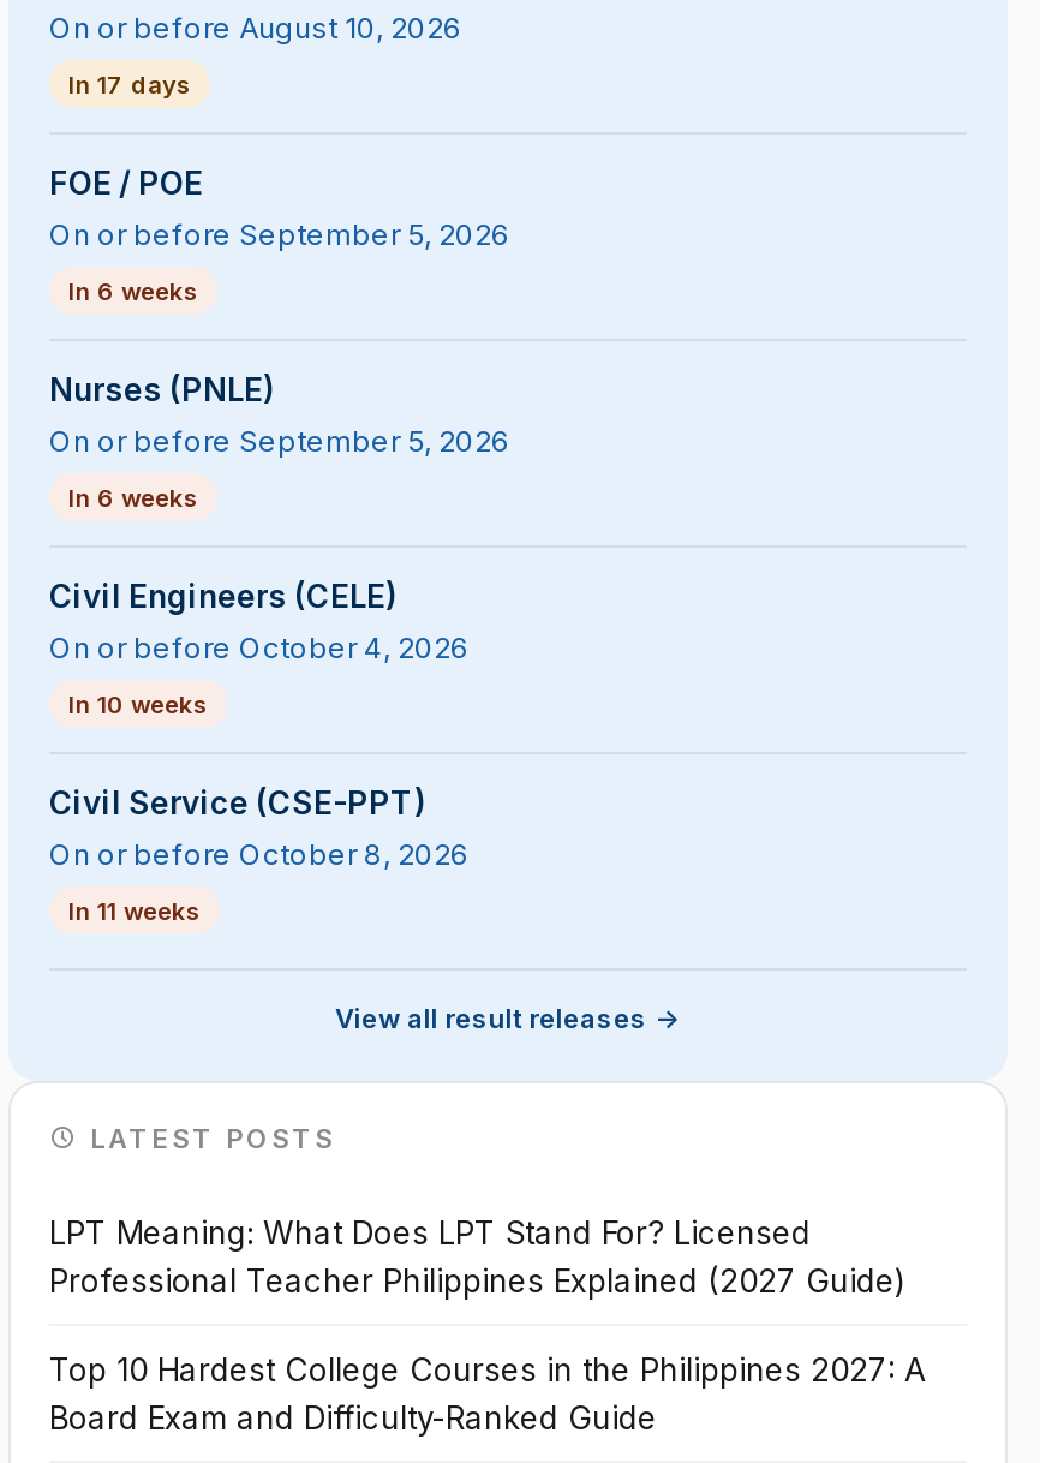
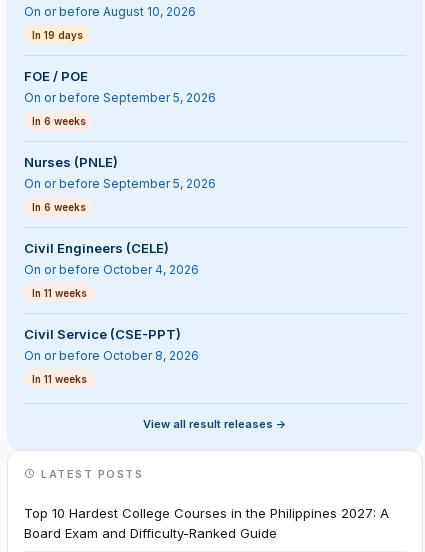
- In 17 days
+ In 19 days

- In 10 weeks
+ In 11 weeks

- LPT Meaning: What Does LPT Stand For? Licensed
- Professional Teacher Philippines Explained (2027 Guide)
